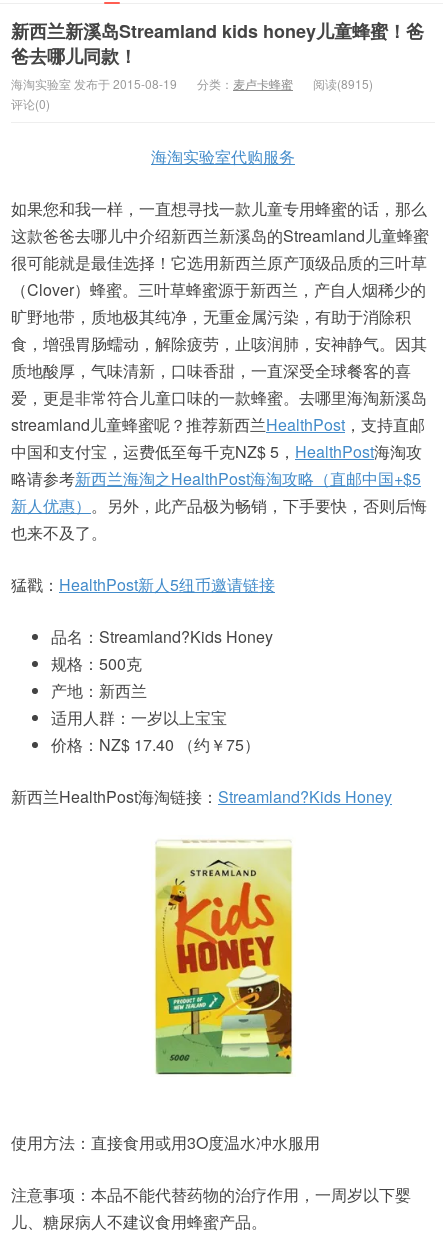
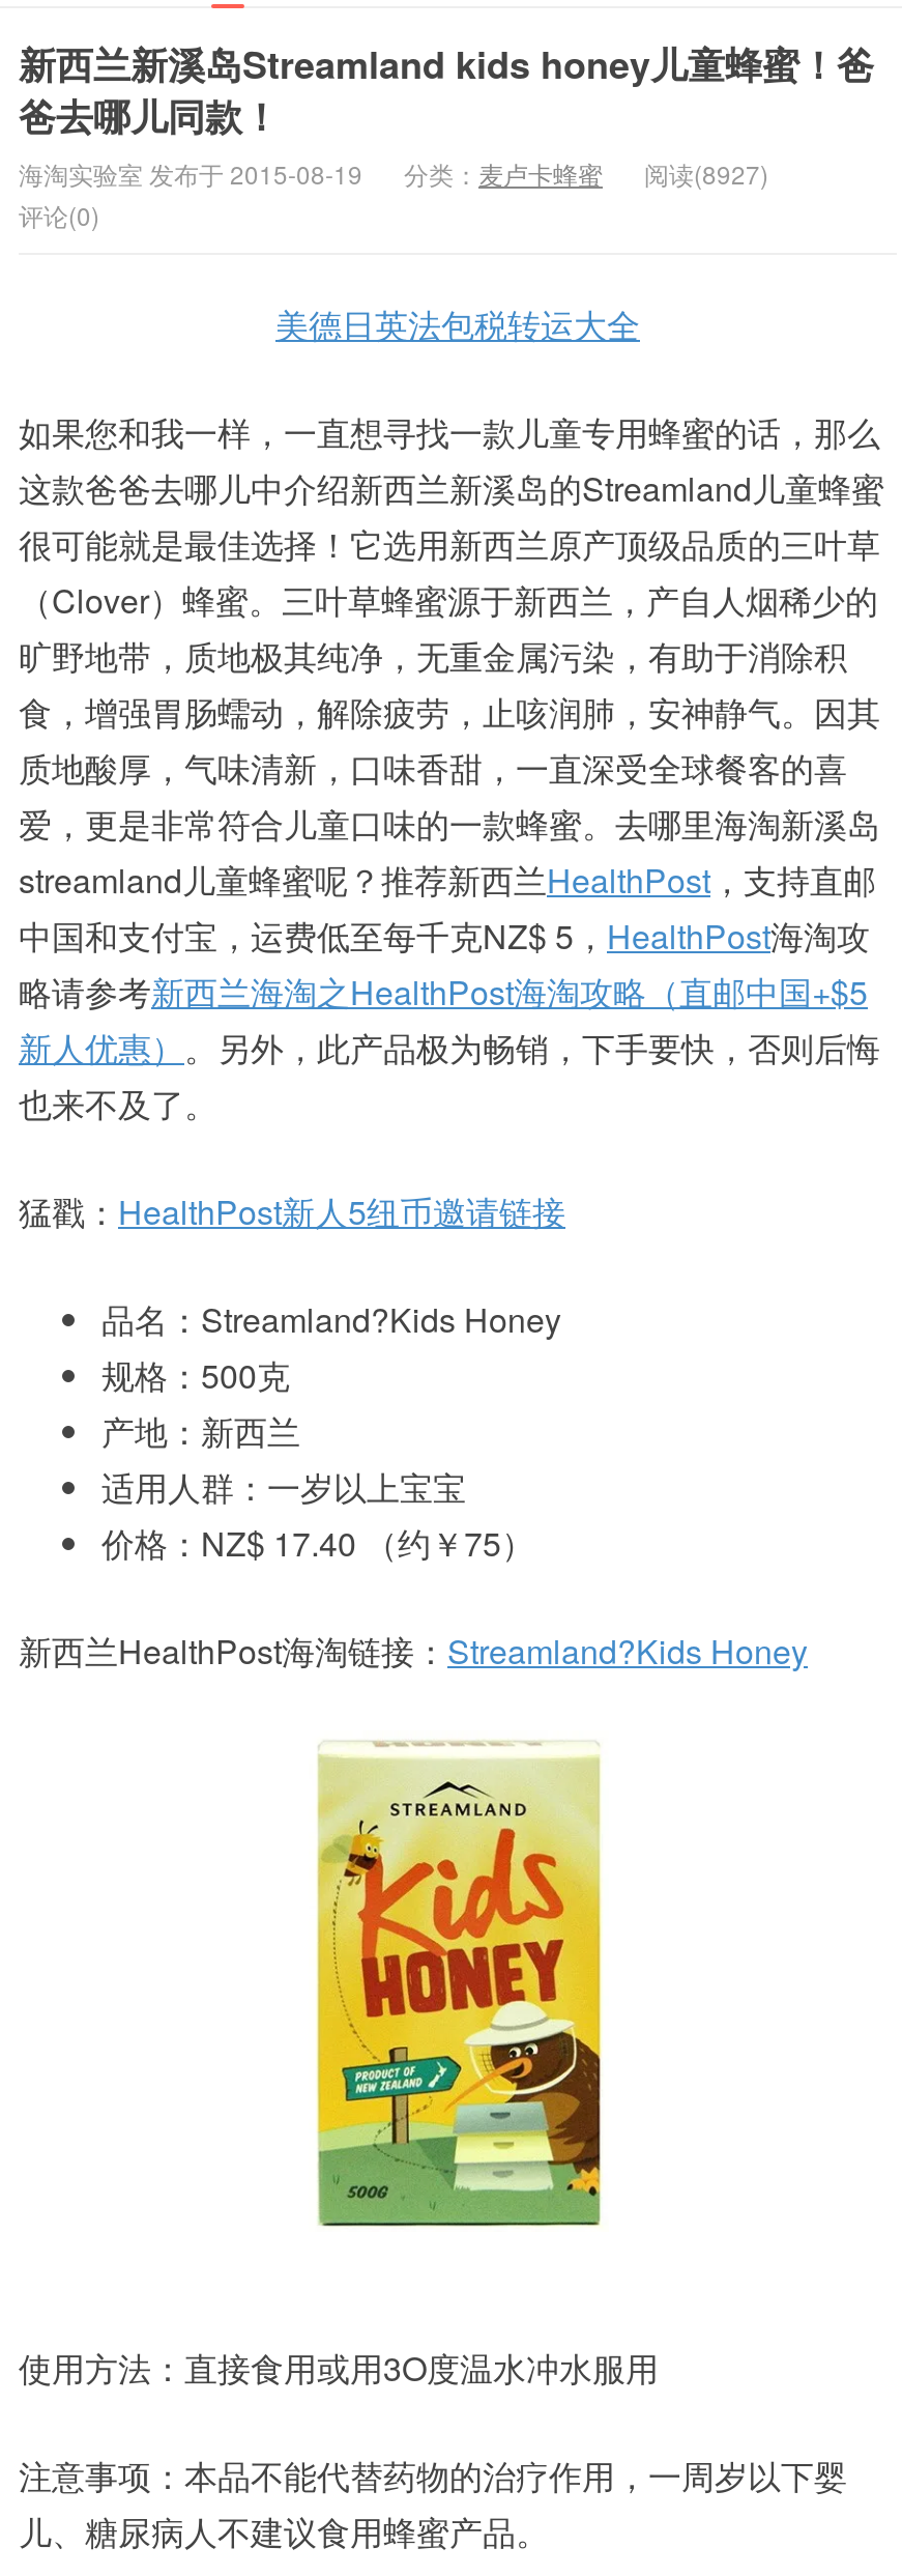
- 阅读(8915)
+ 阅读(8927)

- 海淘实验室代购服务
+ 美德日英法包税转运大全
